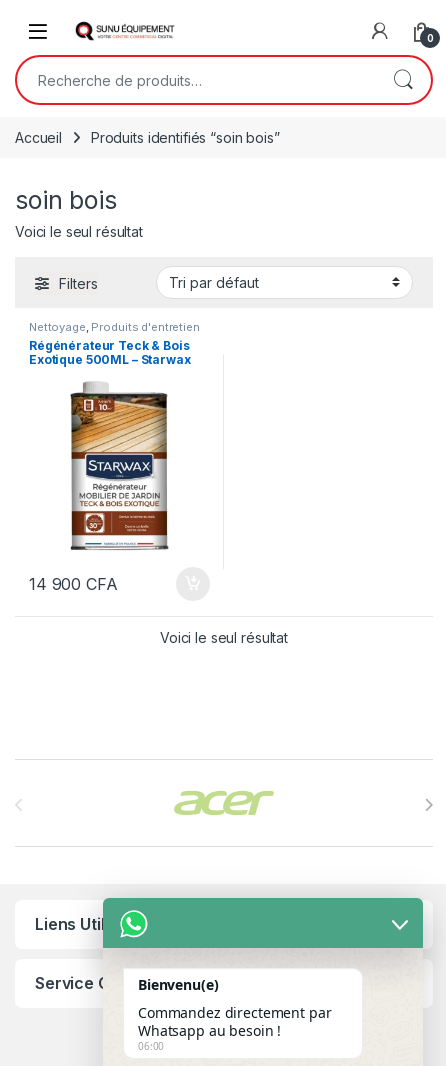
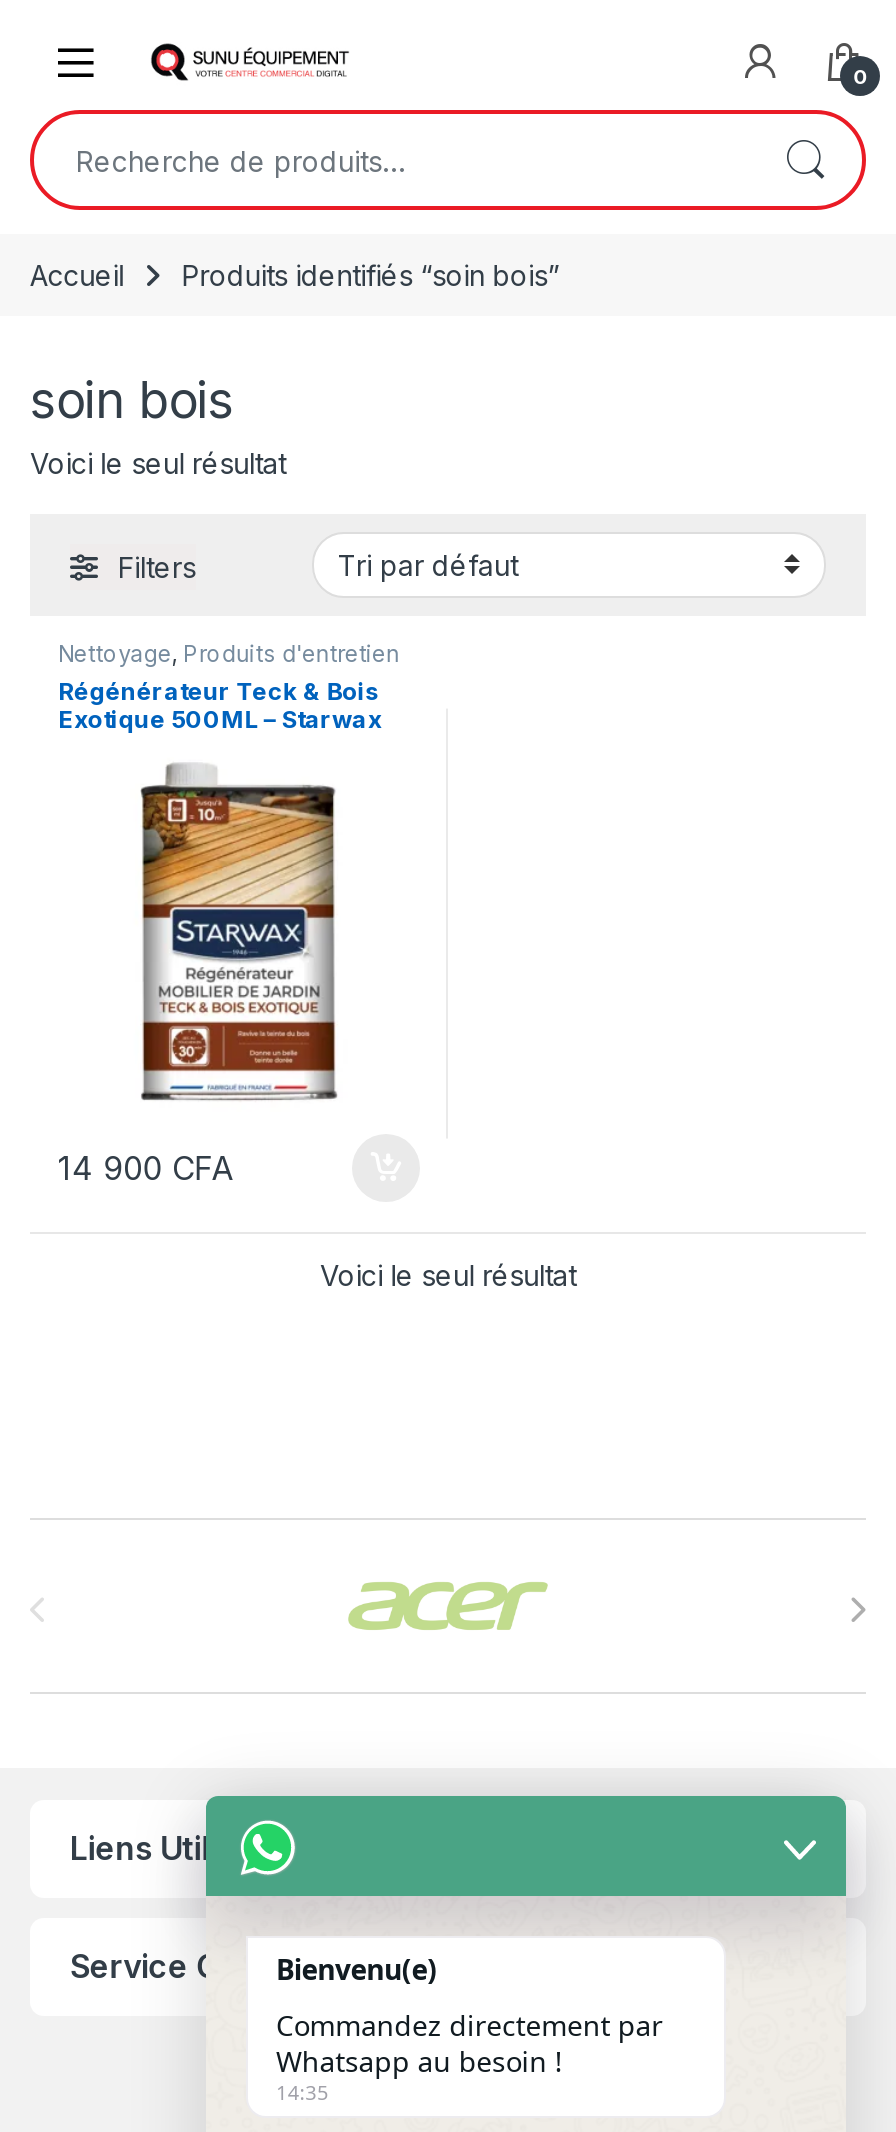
- 06:00
+ 14:35
